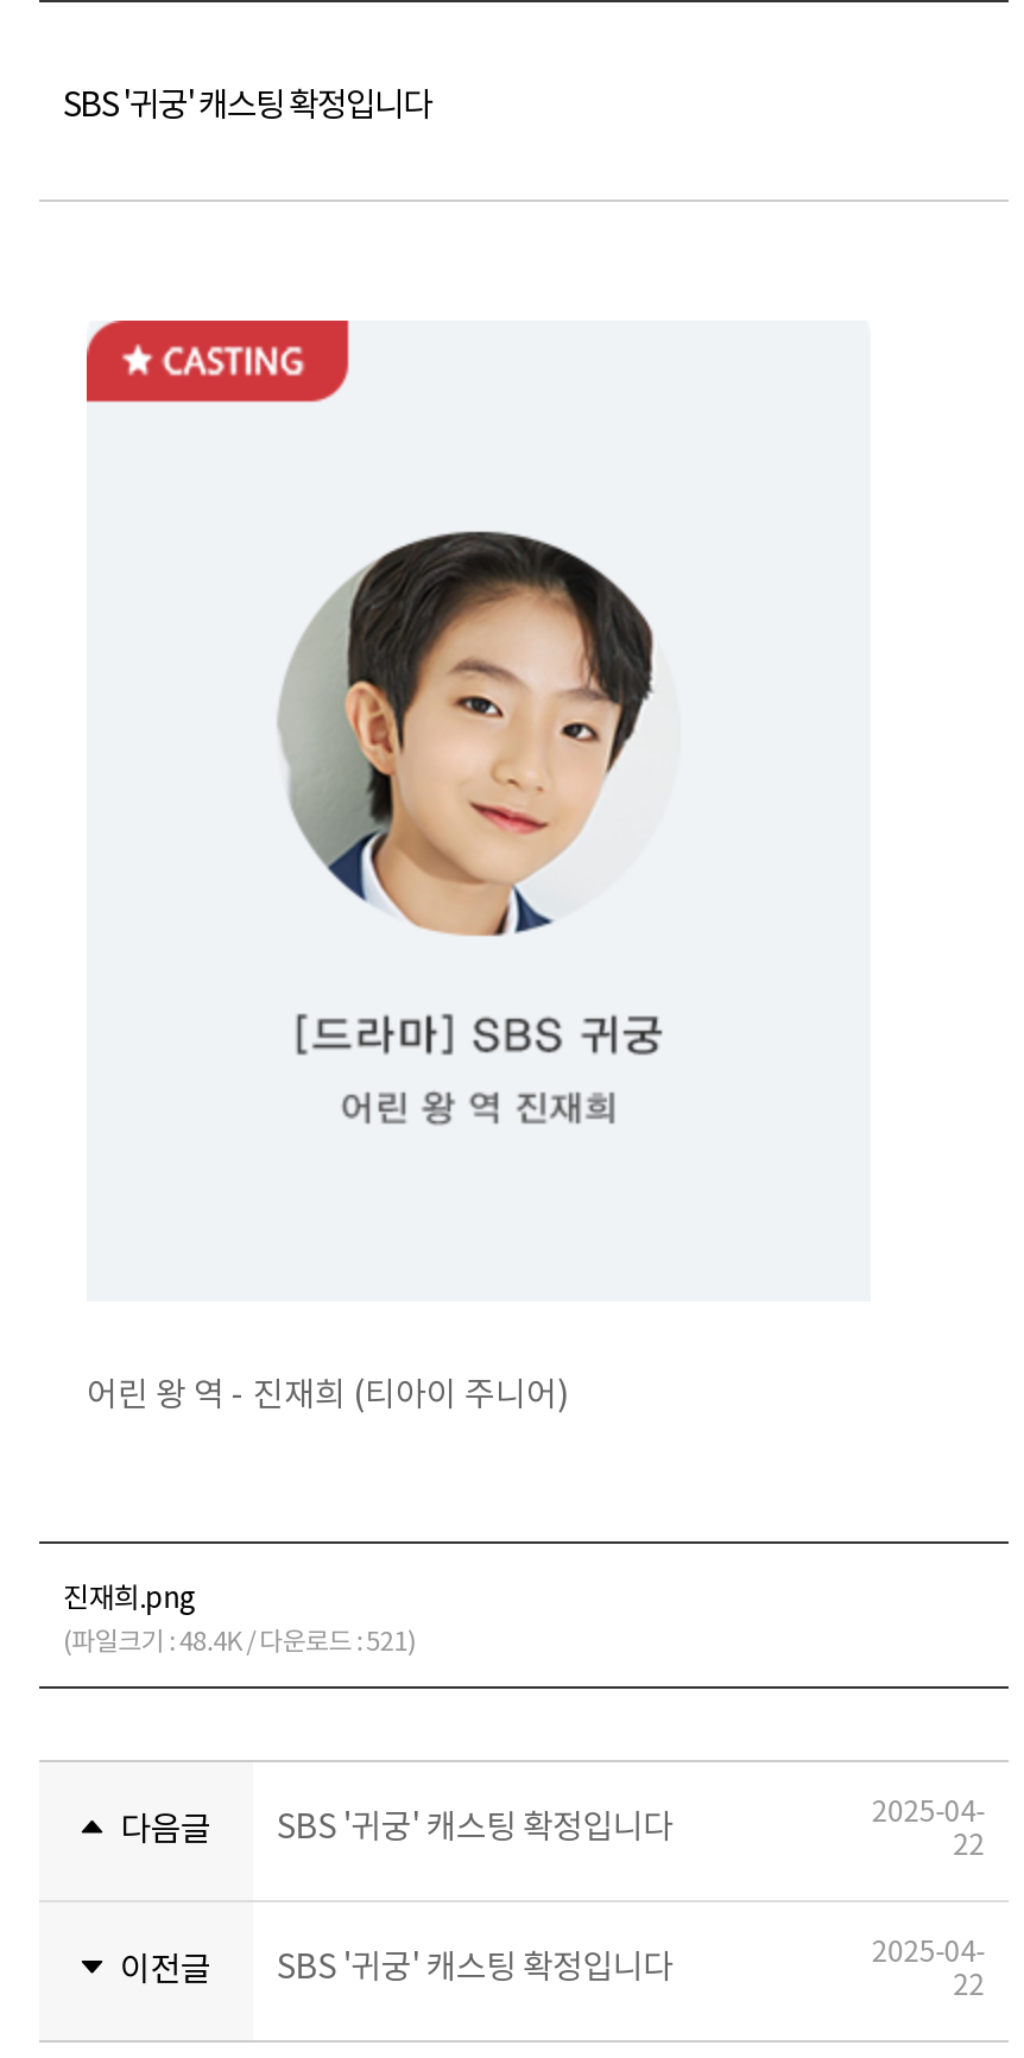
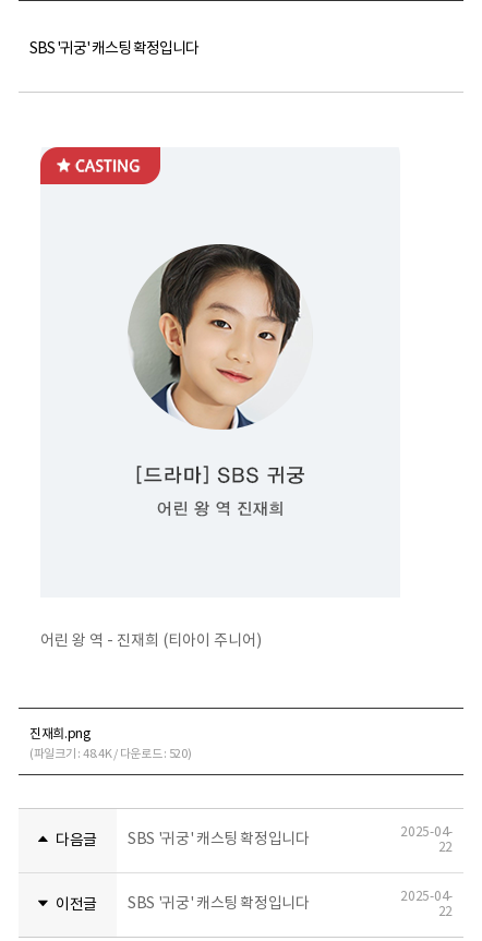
- (파일크기 : 48.4K / 다운로드 : 521)
+ (파일크기 : 48.4K / 다운로드 : 520)
